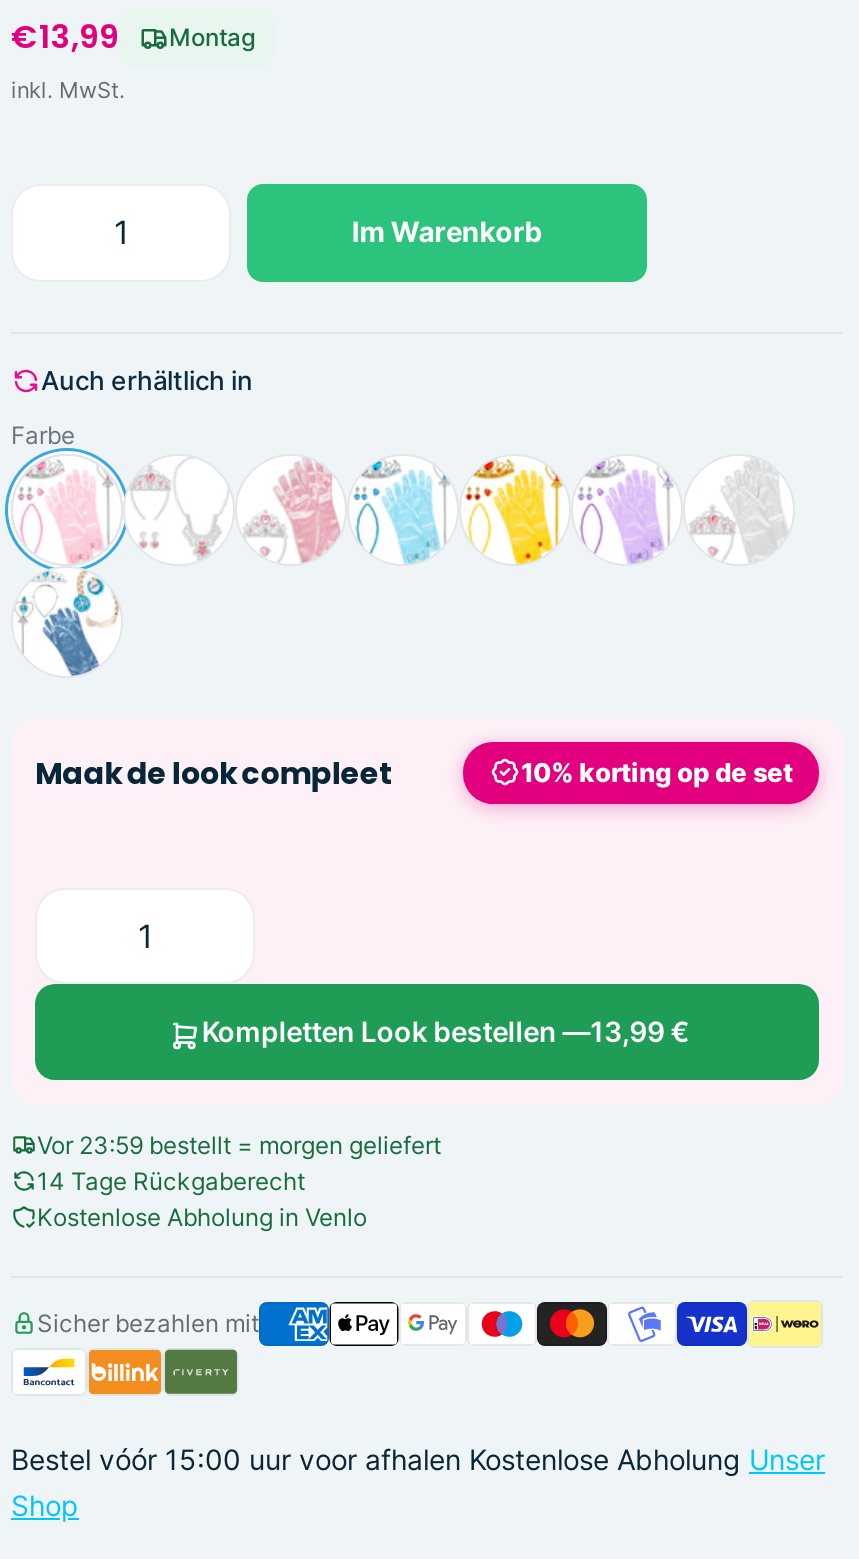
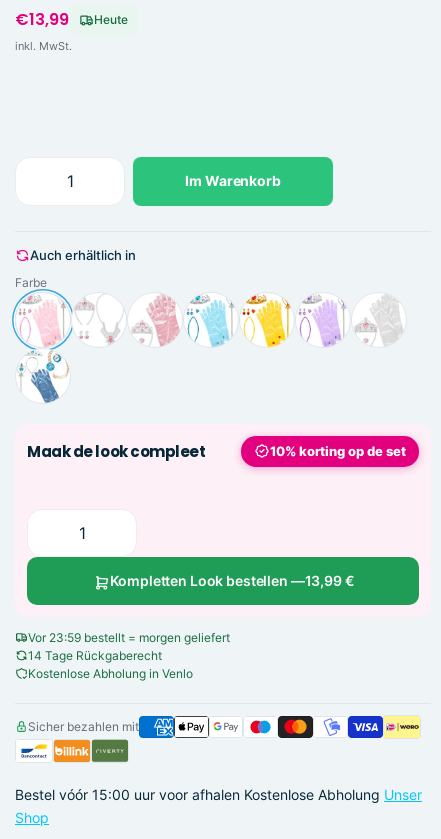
- Montag
+ Heute
